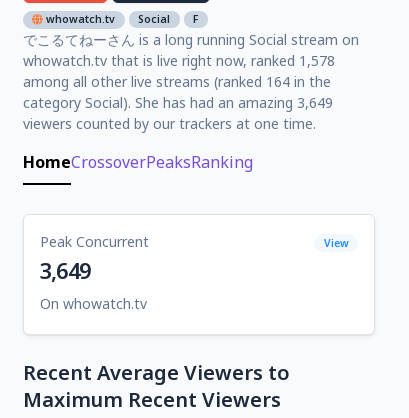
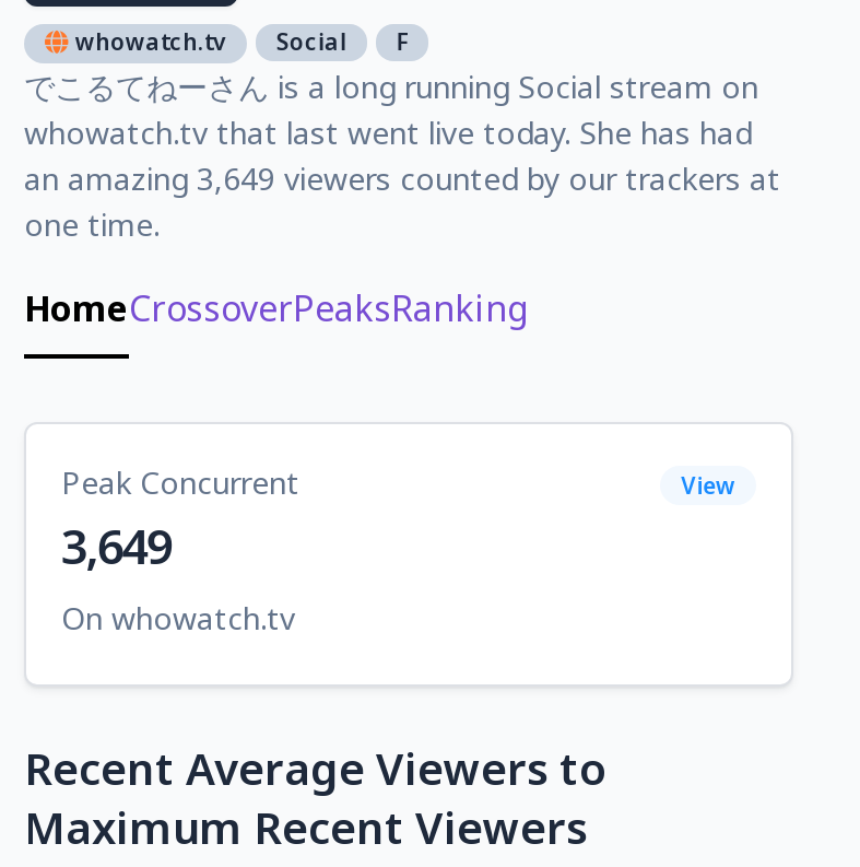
- whowatch.tv that is live right now, ranked 1,578
- among all other live streams (ranked 164 in the
- category Social). She has had an amazing 3,649
- viewers counted by our trackers at one time.
+ whowatch.tv that last went live today. She has had
+ an amazing 3,649 viewers counted by our trackers at
+ one time.
